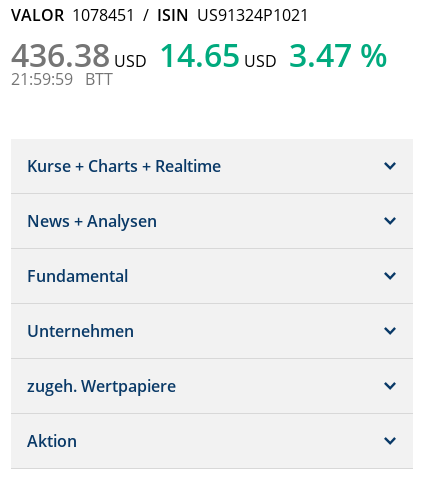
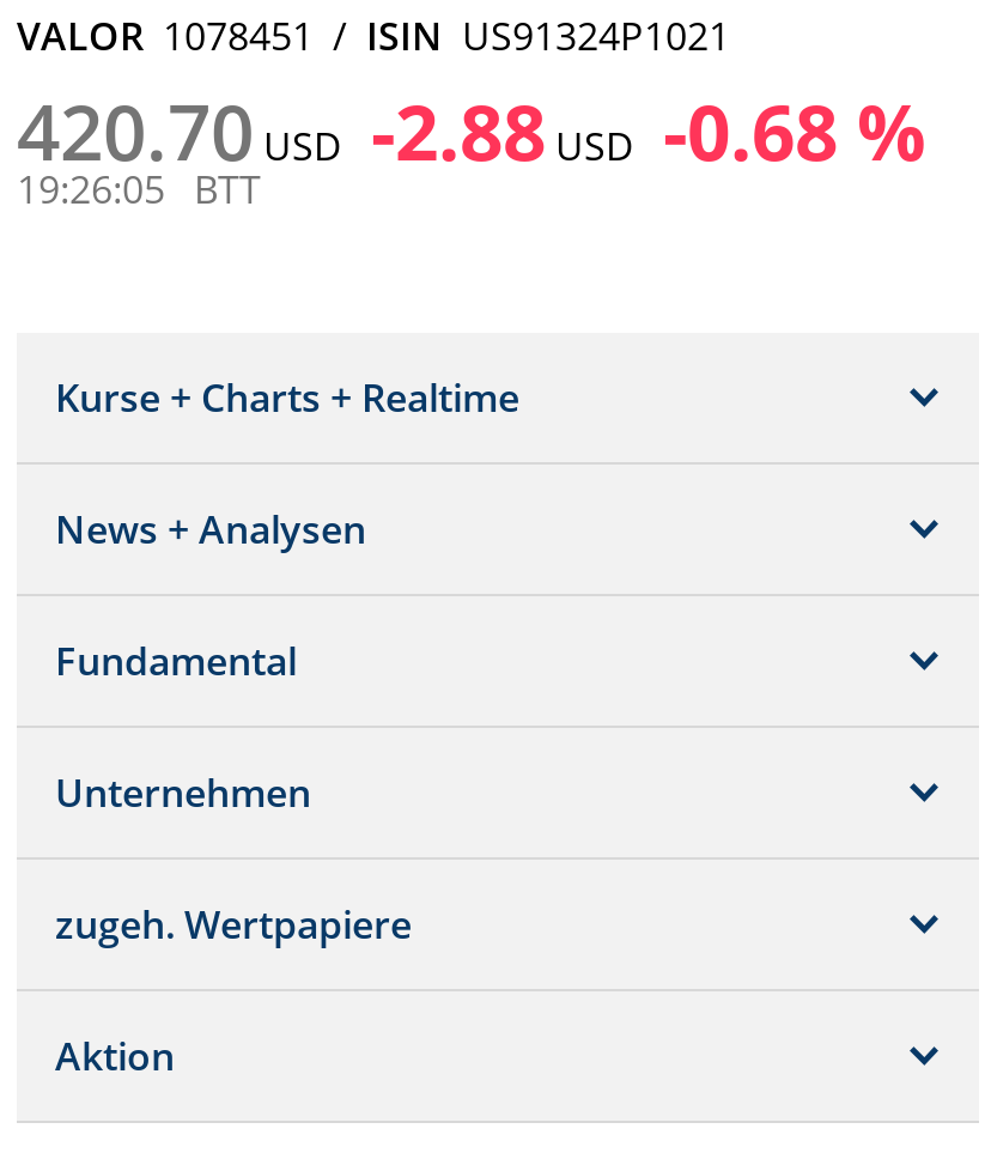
- 436.38 USD 14.65 USD 3.47 %
+ 420.70 USD -2.88 USD -0.68 %

- 21:59:59 BTT
+ 19:26:05 BTT
